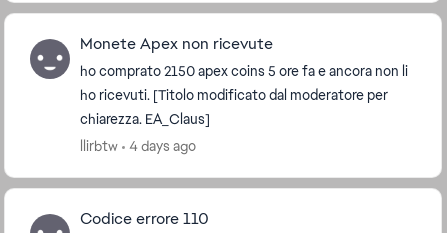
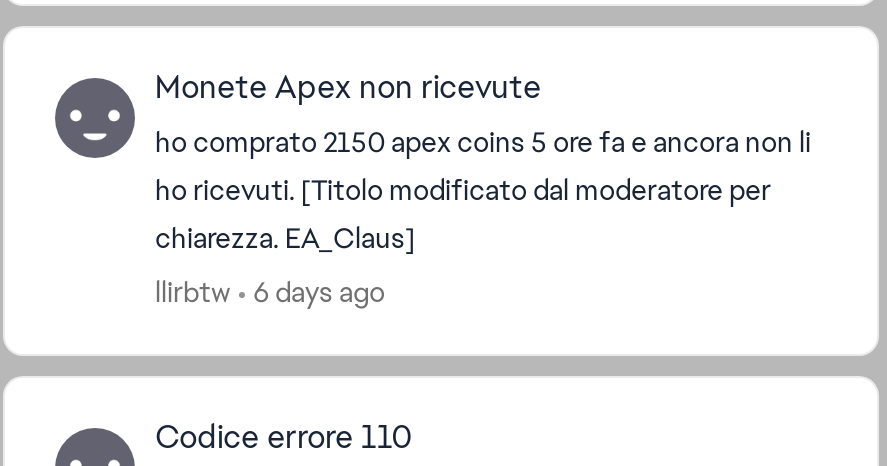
- llirbtw 4 days ago
+ llirbtw 6 days ago
